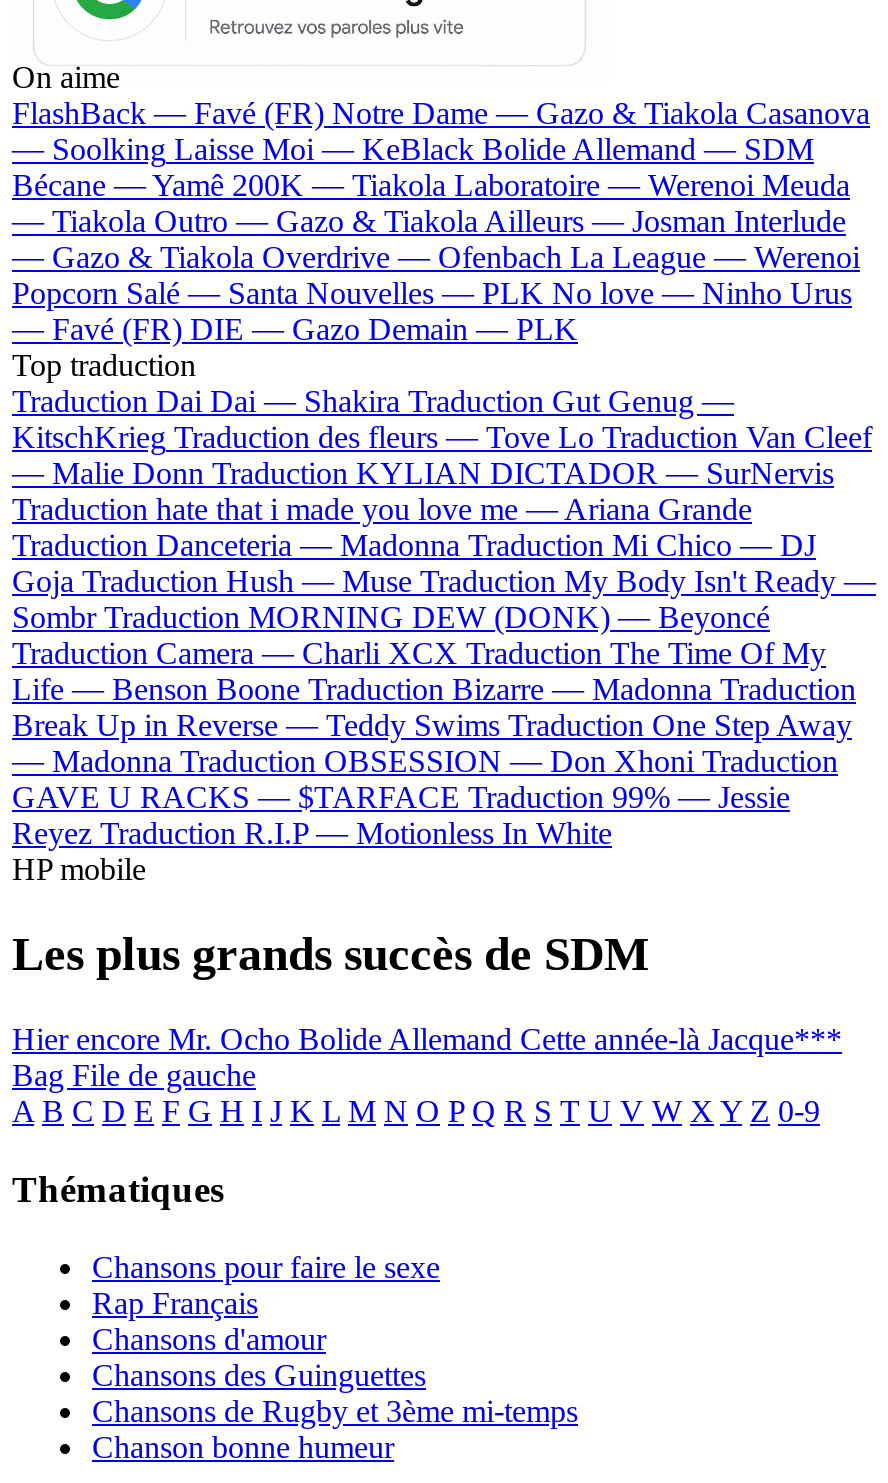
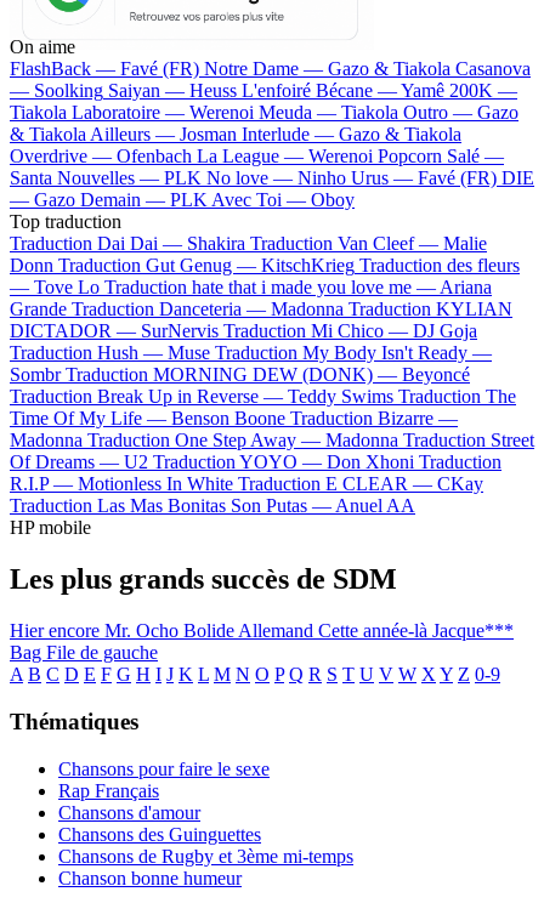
- — Soolking Laisse Moi — KeBlack Bolide Allemand — SDM
- Bécane — Yamê 200K — Tiakola Laboratoire — Werenoi Meuda
- — Tiakola Outro — Gazo & Tiakola Ailleurs — Josman Interlude
- — Gazo & Tiakola Overdrive — Ofenbach La League — Werenoi
- Popcorn Salé — Santa Nouvelles — PLK No love — Ninho Urus
- —Favé (FR) DIE — Gazo Demain — PLK
+ — Soolking Saiyan — Heuss L'enfoiré Bécane — Yamê 200K —
+ Tiakola Laboratoire — Werenoi Meuda — Tiakola Outro — Gazo
+ & Tiakola Ailleurs — Josman Interlude — Gazo & Tiakola
+ Overdrive — Ofenbach La League — Werenoi Popcorn Salé —
+ Santa Nouvelles — PLK No love — Ninho Urus — Favé (FR) DIE
+ — Gazo Demain — PLK Avec Toi — Oboy

- Traduction Dai Dai — Shakira Traduction Gut Genug —
- KitschKrieg Traduction des fleurs — Tove Lo Traduction Van Cleef
- — Malie Donn Traduction KYLIAN DICTADOR — SurNervis
- Traduction hate that i made you love me — Ariana Grande
- Traduction Danceteria — Madonna Traduction Mi Chico — DJ
- Goja Traduction Hush — Muse Traduction My Body Isn't Ready —
+ Traduction Dai Dai — Shakira Traduction Van Cleef — Malie
+ Donn Traduction Gut Genug — KitschKrieg Traduction des fleurs
+ — Tove Lo Traduction hate that i made you love me — Ariana
+ Grande Traduction Danceteria — Madonna Traduction KYLIAN
+ DICTADOR — SurNervis Traduction Mi Chico — DJ Goja
+ Traduction Hush — Muse Traduction My Body Isn't Ready —

- Traduction Camera — Charli XCX Traduction The Time Of My
- Life — Benson Boone Traduction Bizarre — Madonna Traduction
- Break Up in Reverse — Teddy Swims Traduction One Step Away
- — Madonna Traduction OBSESSION — Don Xhoni Traduction
- GAVE U RACKS — $TARFACE Traduction 99% — Jessie
- Reyez Traduction R.I.P — Motionless In White
+ Traduction Break Up in Reverse — Teddy Swims Traduction The
+ Time Of My Life — Benson Boone Traduction Bizarre —
+ Madonna Traduction One Step Away — Madonna Traduction Street
+ Of Dreams — U2 Traduction YOYO — Don Xhoni Traduction
+ R.I.P — Motionless In White Traduction E CLEAR — CKay
+ Traduction Las Mas Bonitas Son Putas — Anuel AA
